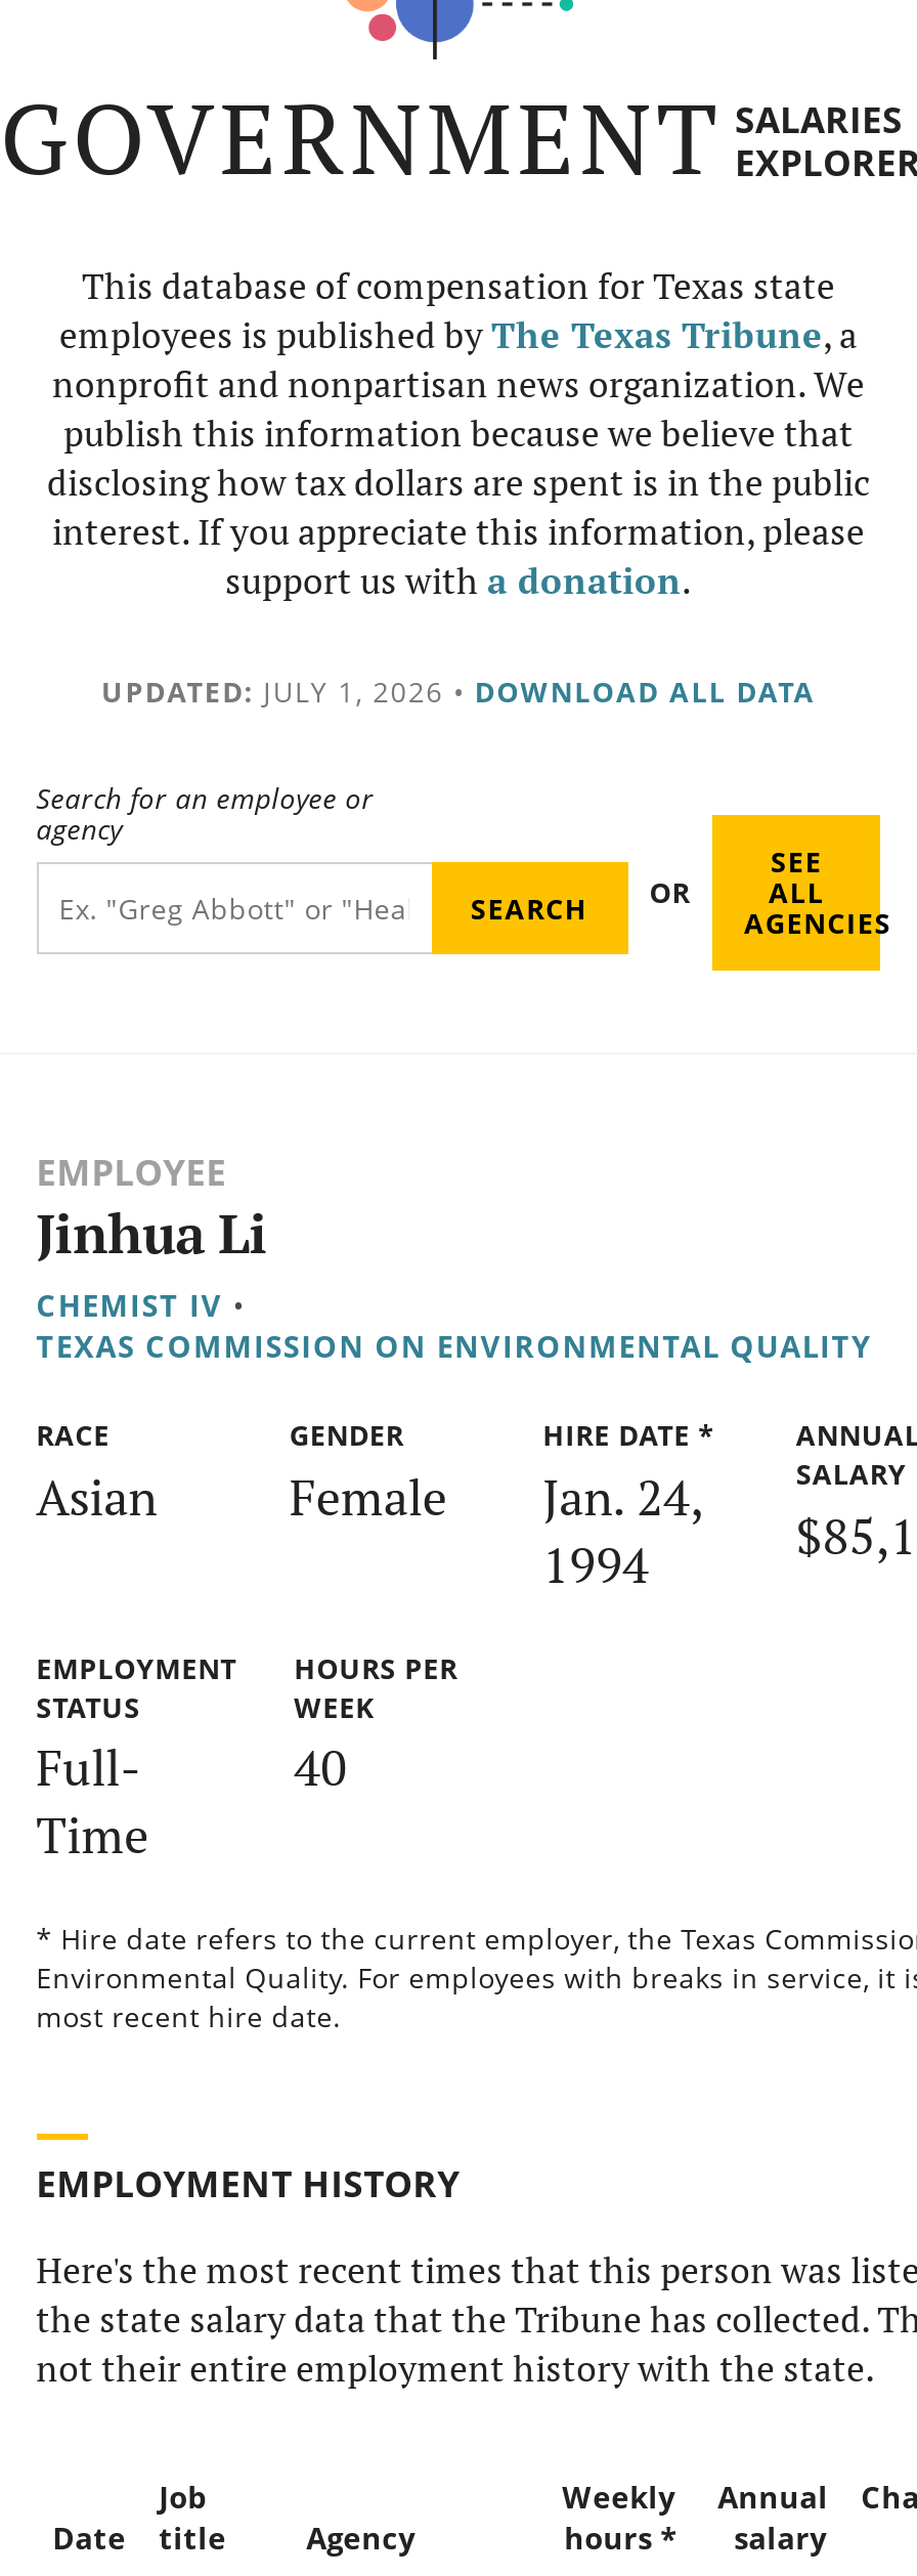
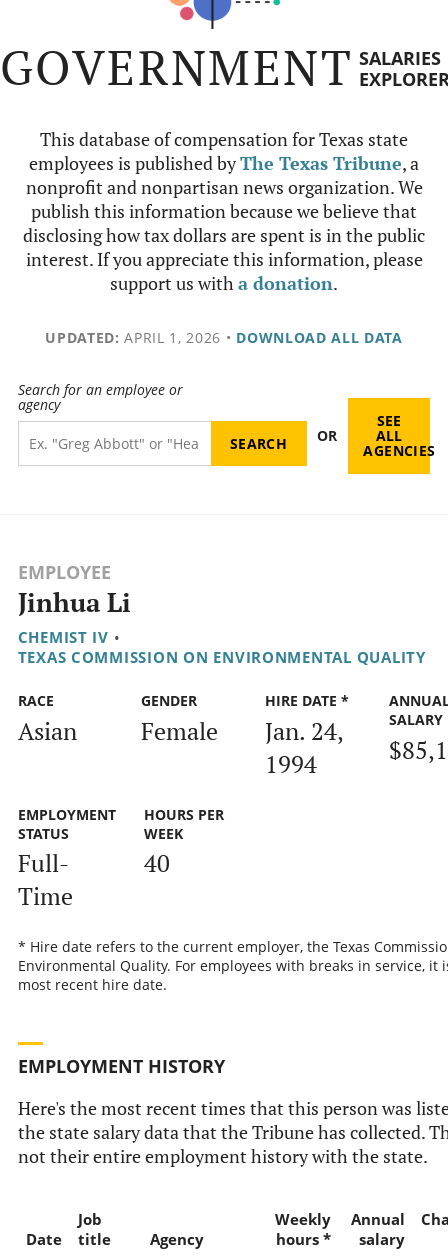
- UPDATED: JULY 1, 2026 • DOWNLOAD ALL DATA
+ UPDATED: APRIL 1, 2026 • DOWNLOAD ALL DATA
